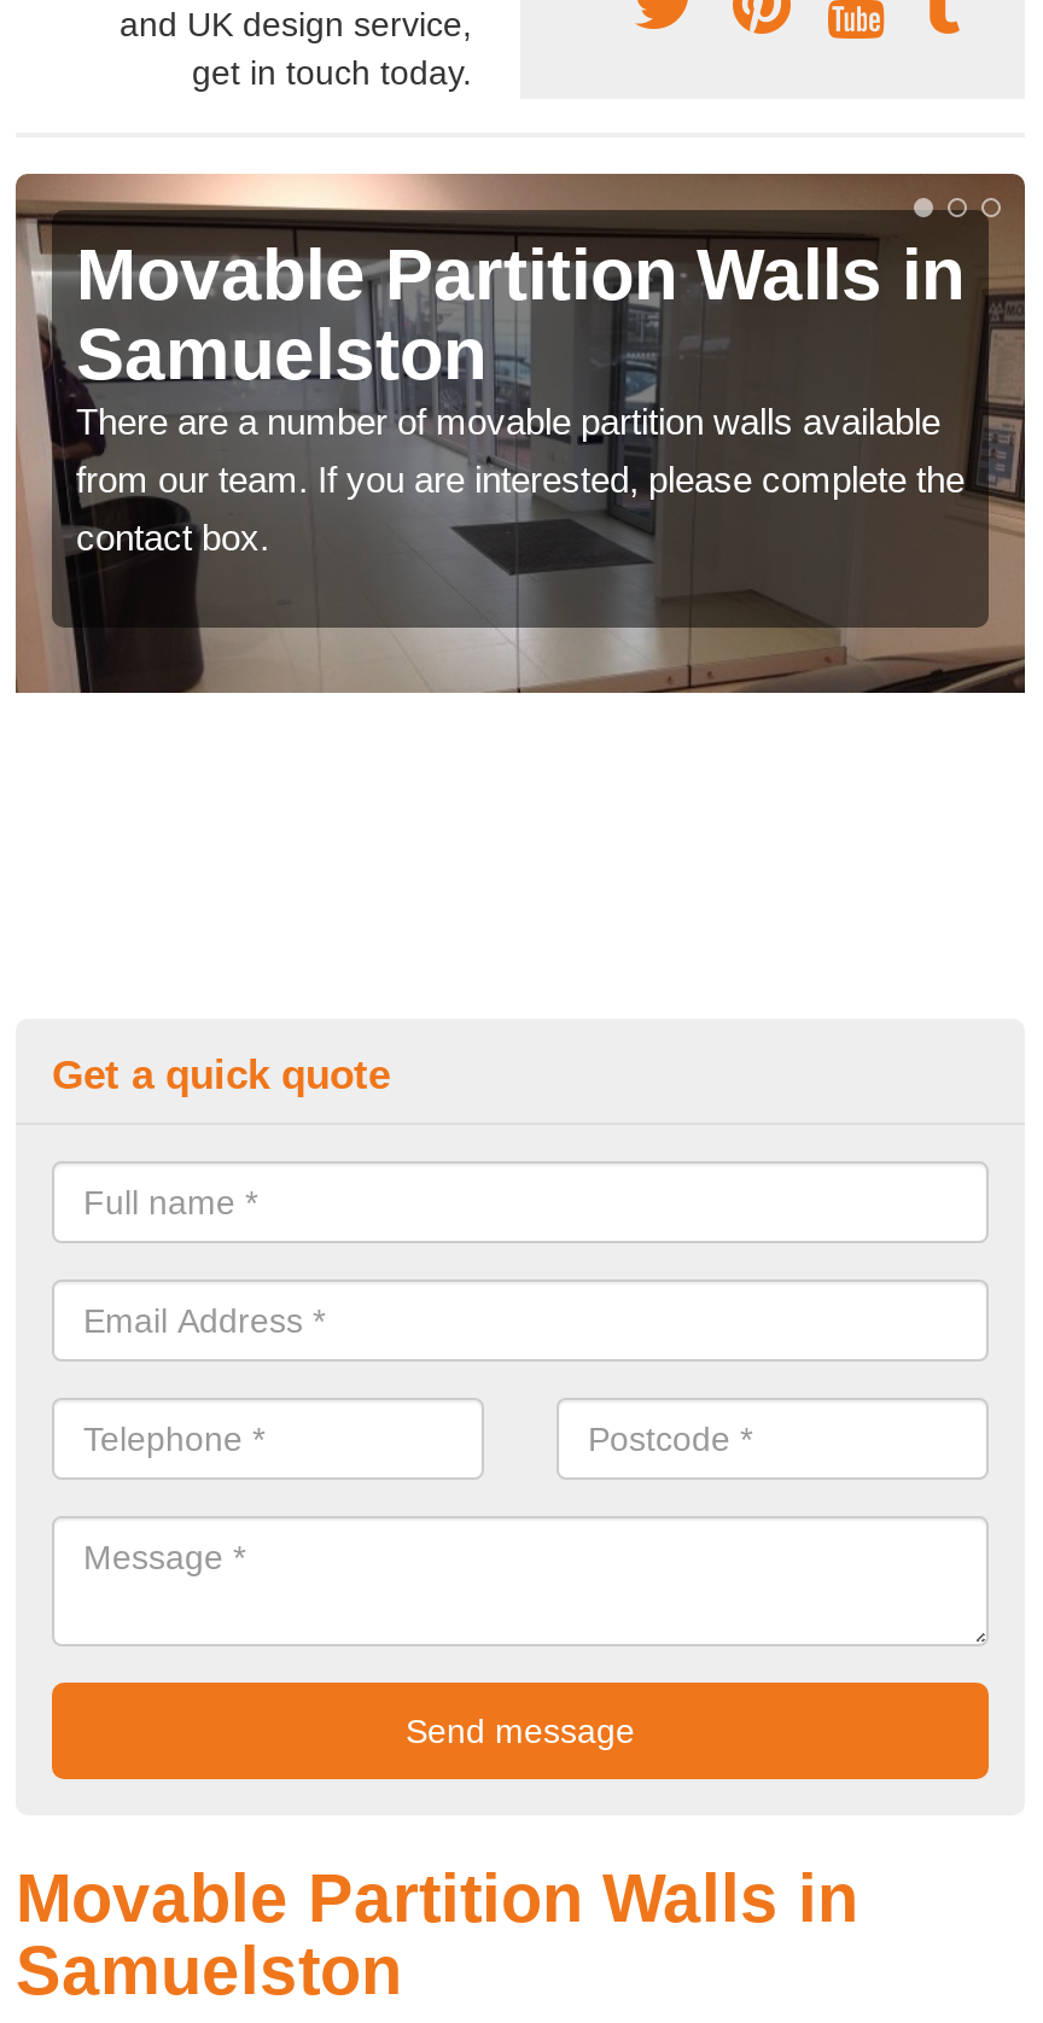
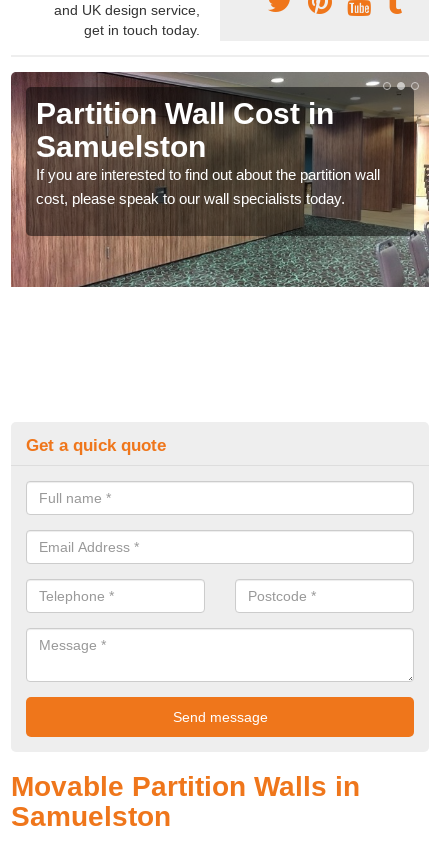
- [image]
- Movable Partition Walls in
+ [image]
+ Partition Wall Cost in

- There are a number of movable partition walls available
- from our team. If you are interested, please complete the
- contact box.
+ If you are interested to find out about the partition wall
+ cost, please speak to our wall specialists today.
